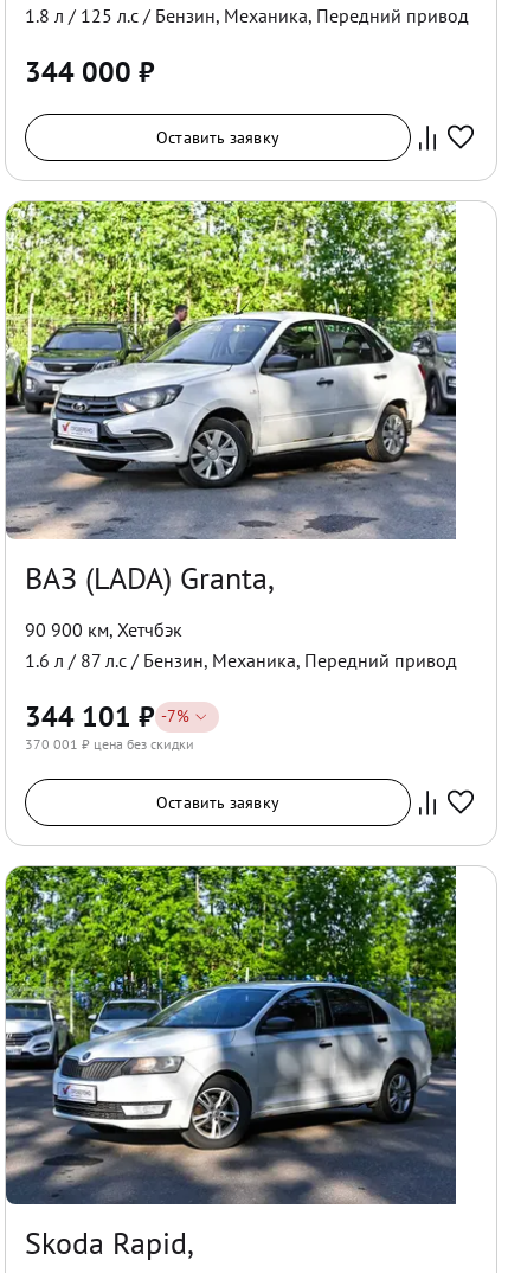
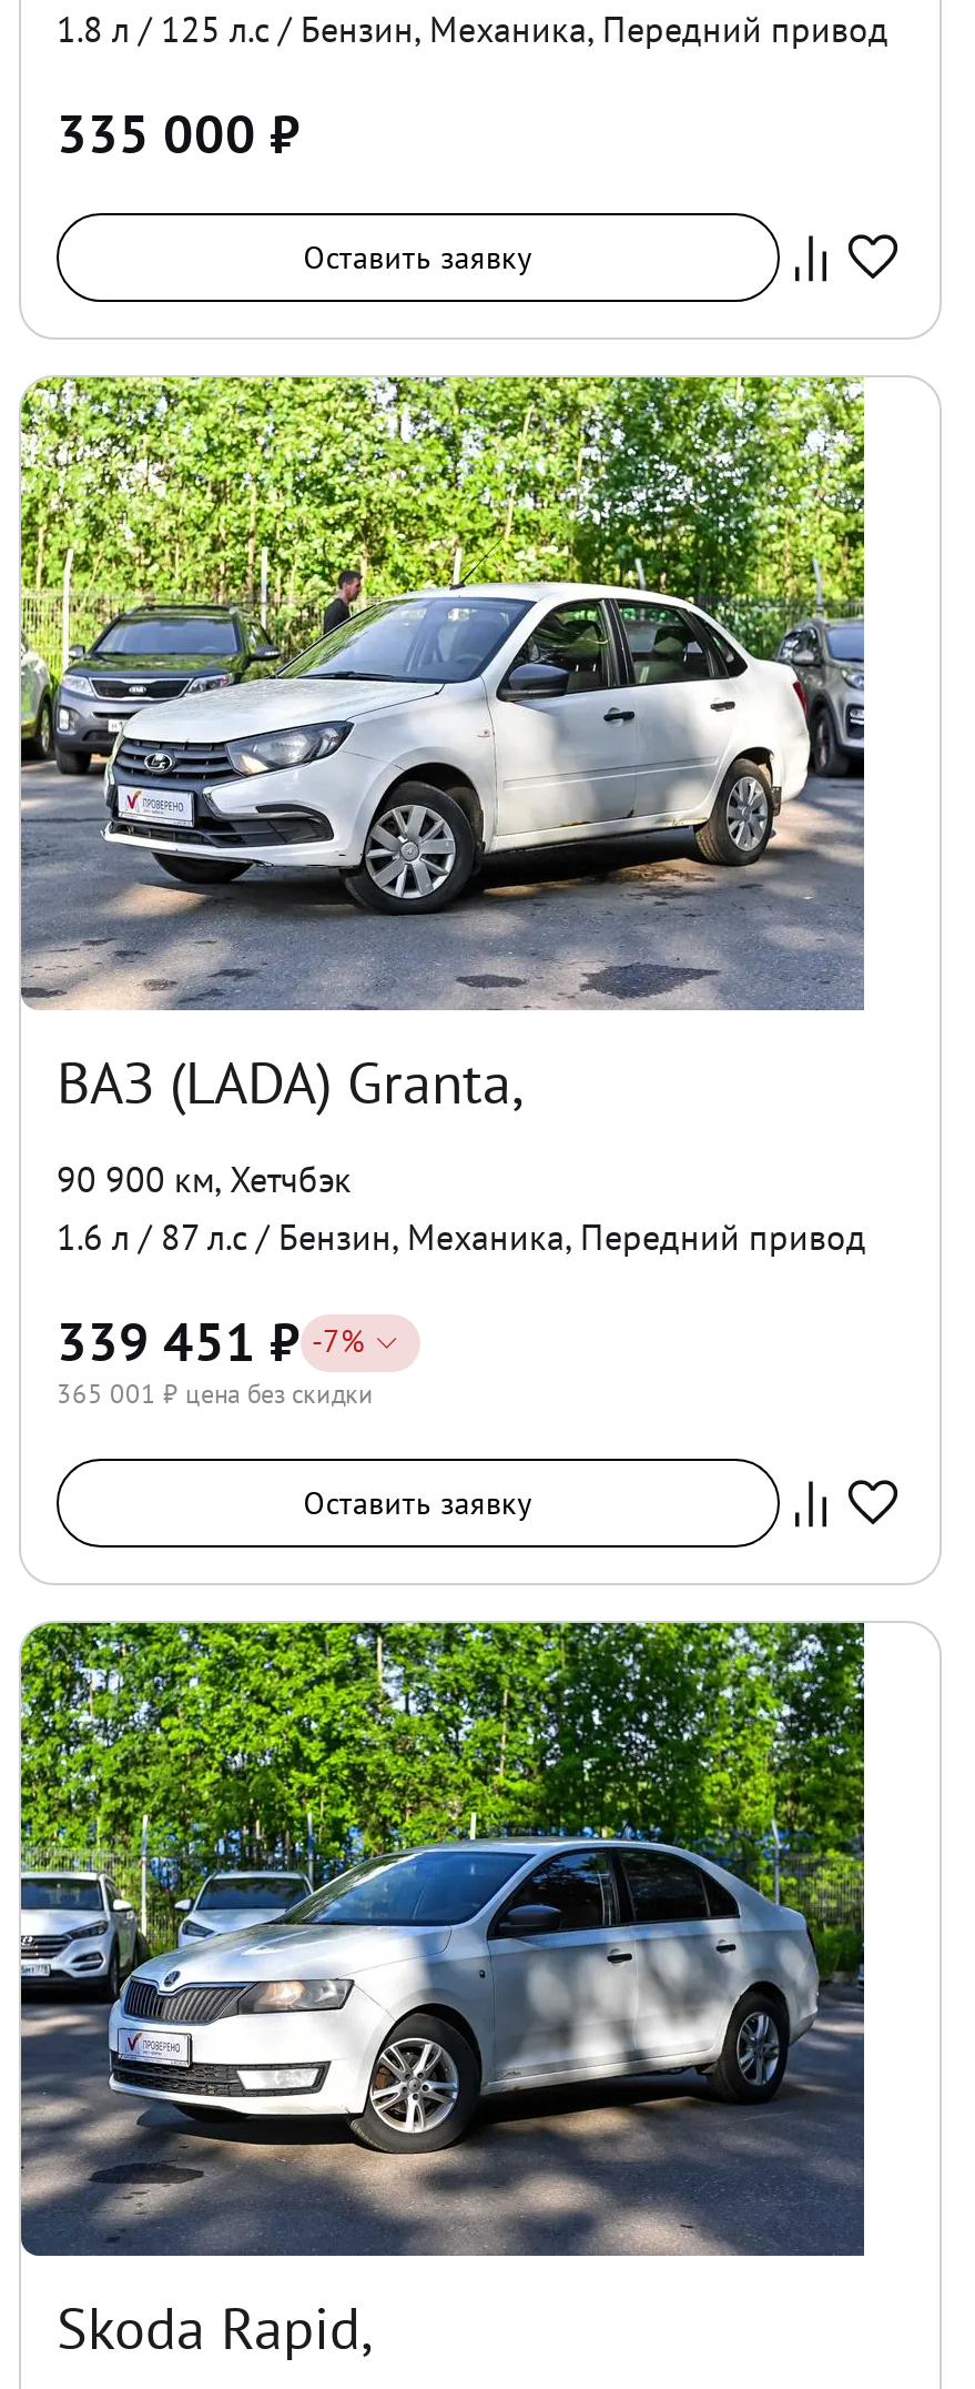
- 344 000 ₽
+ 335 000 ₽

- 344 101 ₽ - 7%
+ 339 451 ₽ - 7%

- 370 001 ₽ цена без скидки
+ 365 001 ₽ цена без скидки
